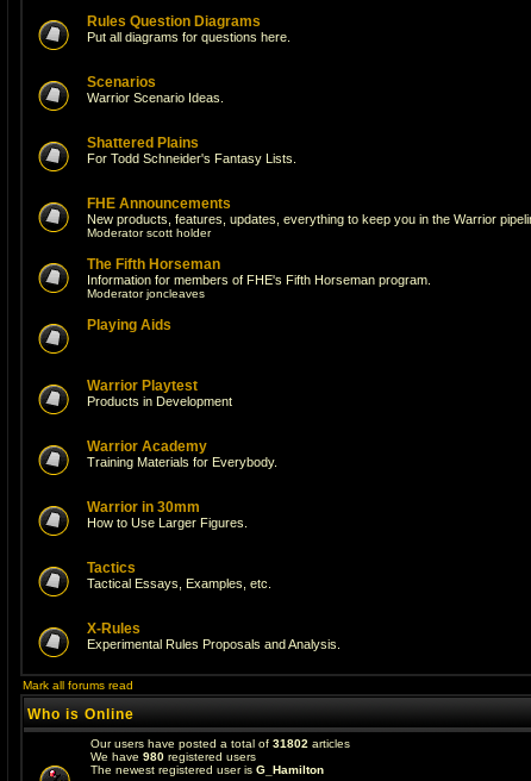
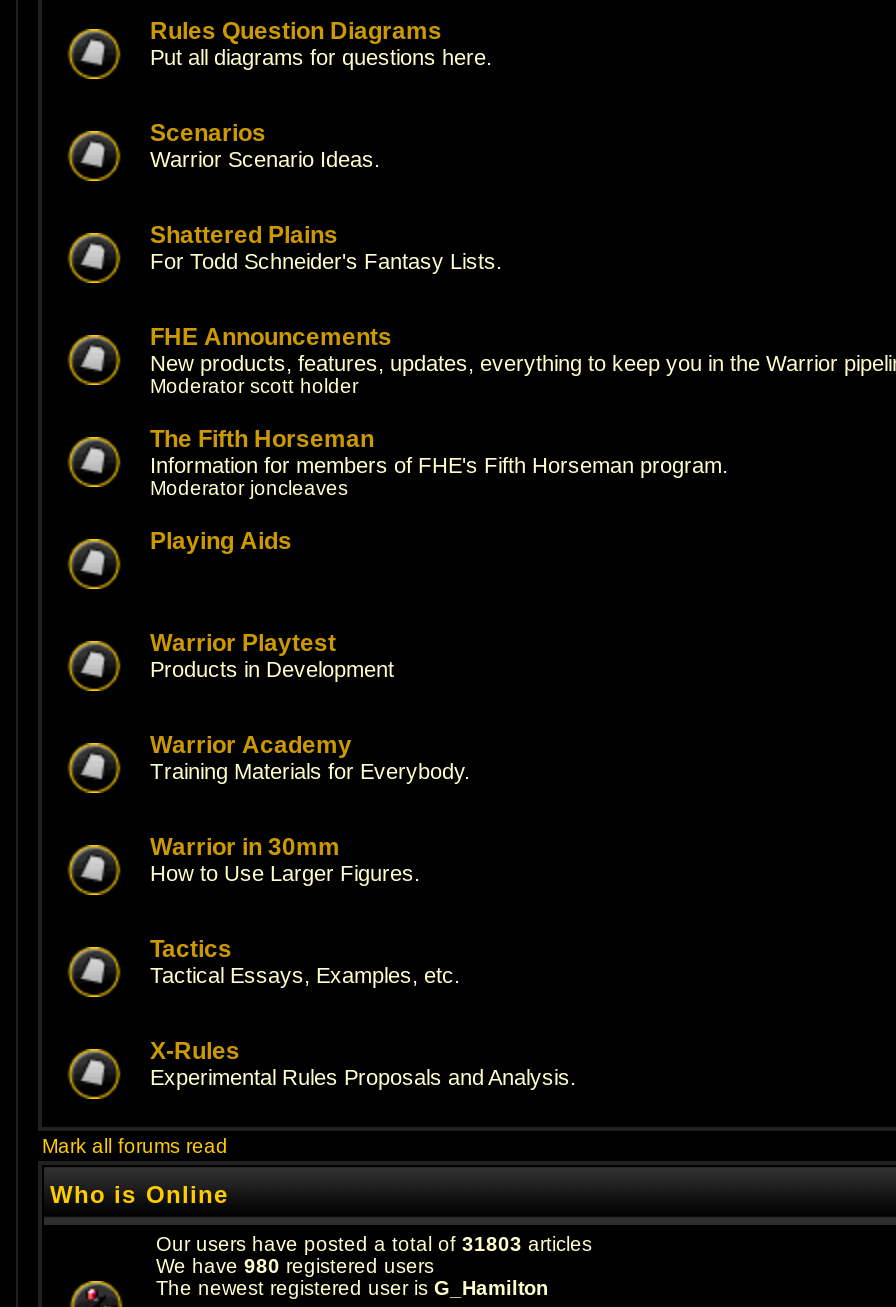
- Our users have posted a total of 31802 articles
+ Our users have posted a total of 31803 articles
